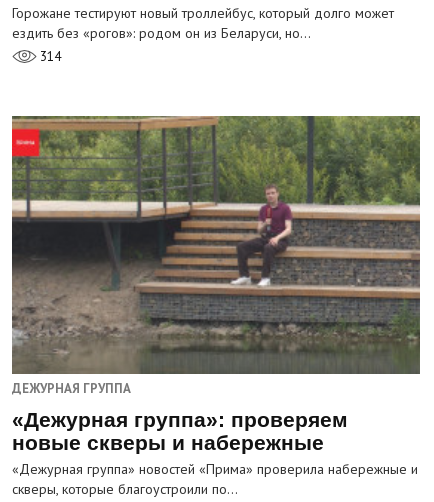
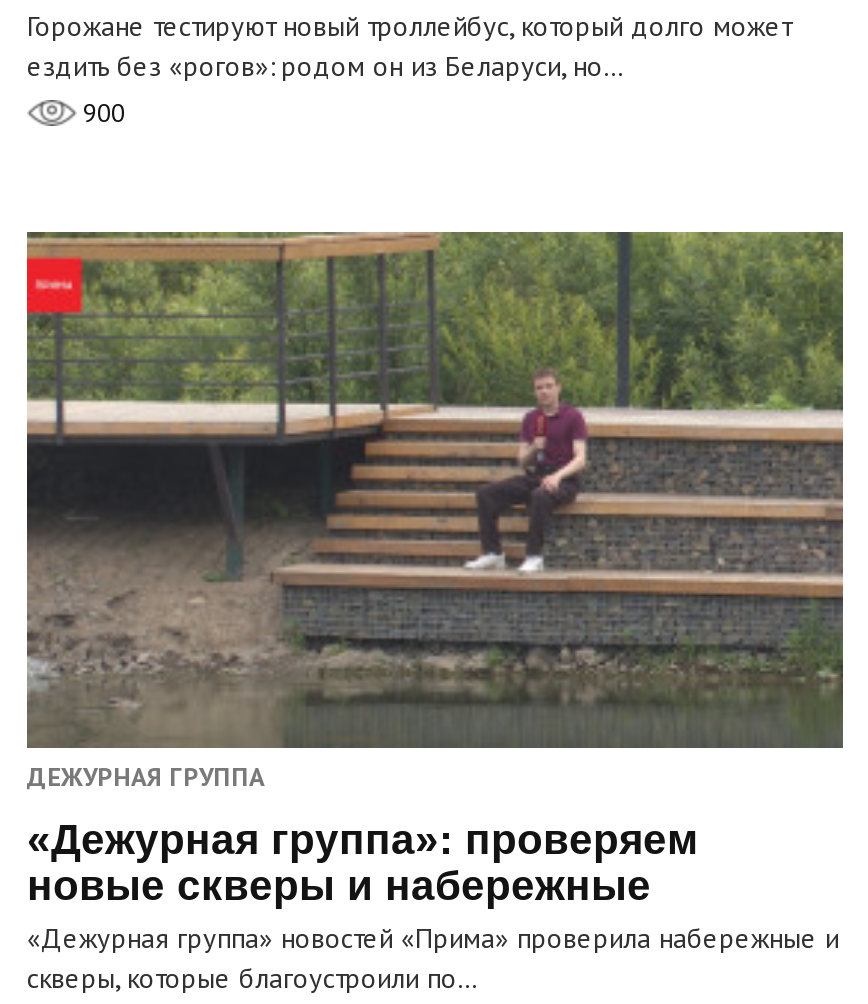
- 314
+ 900
